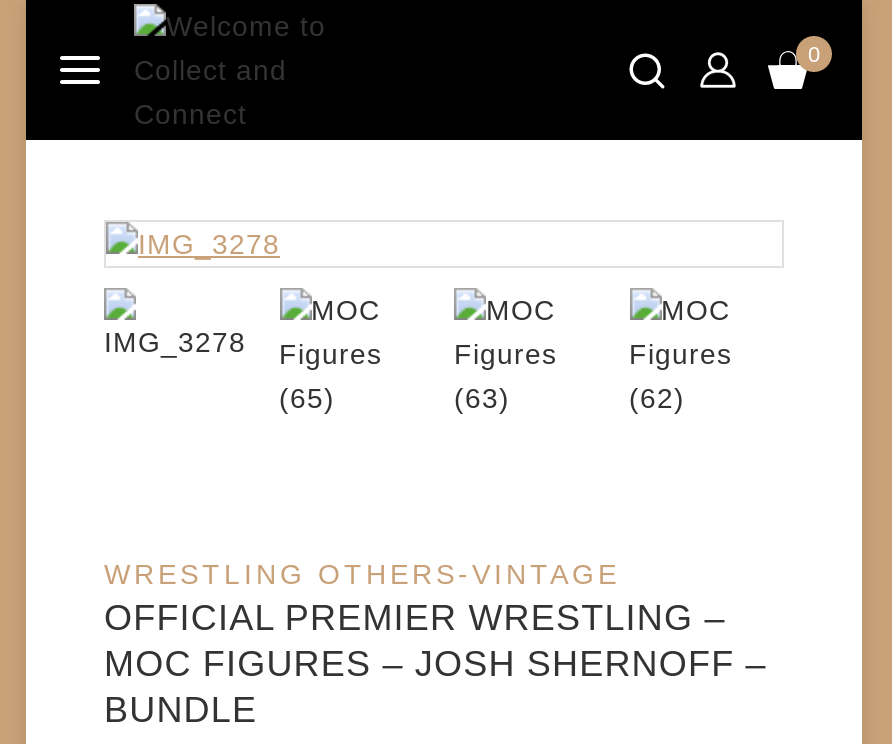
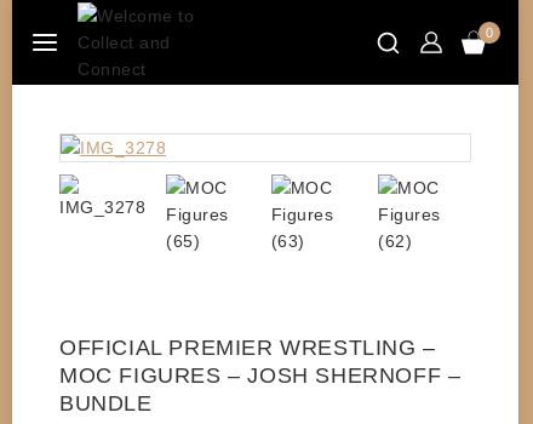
- WRESTLING OTHERS-VINTAGE
